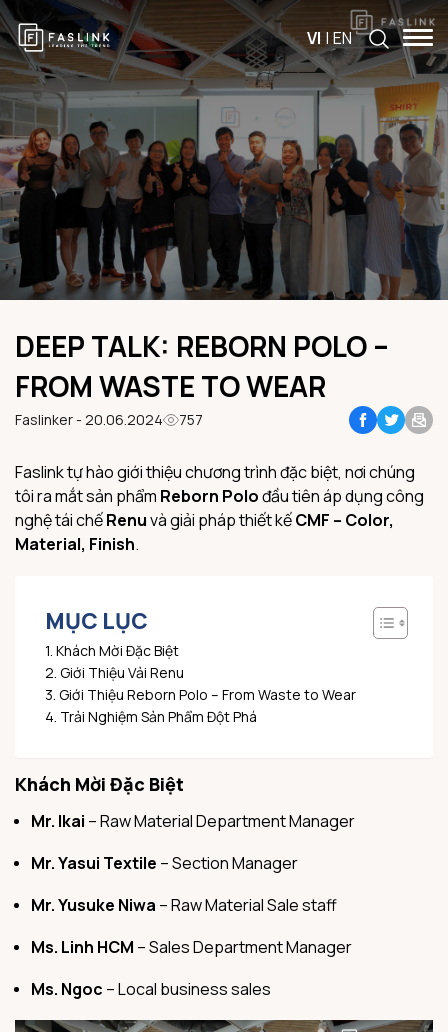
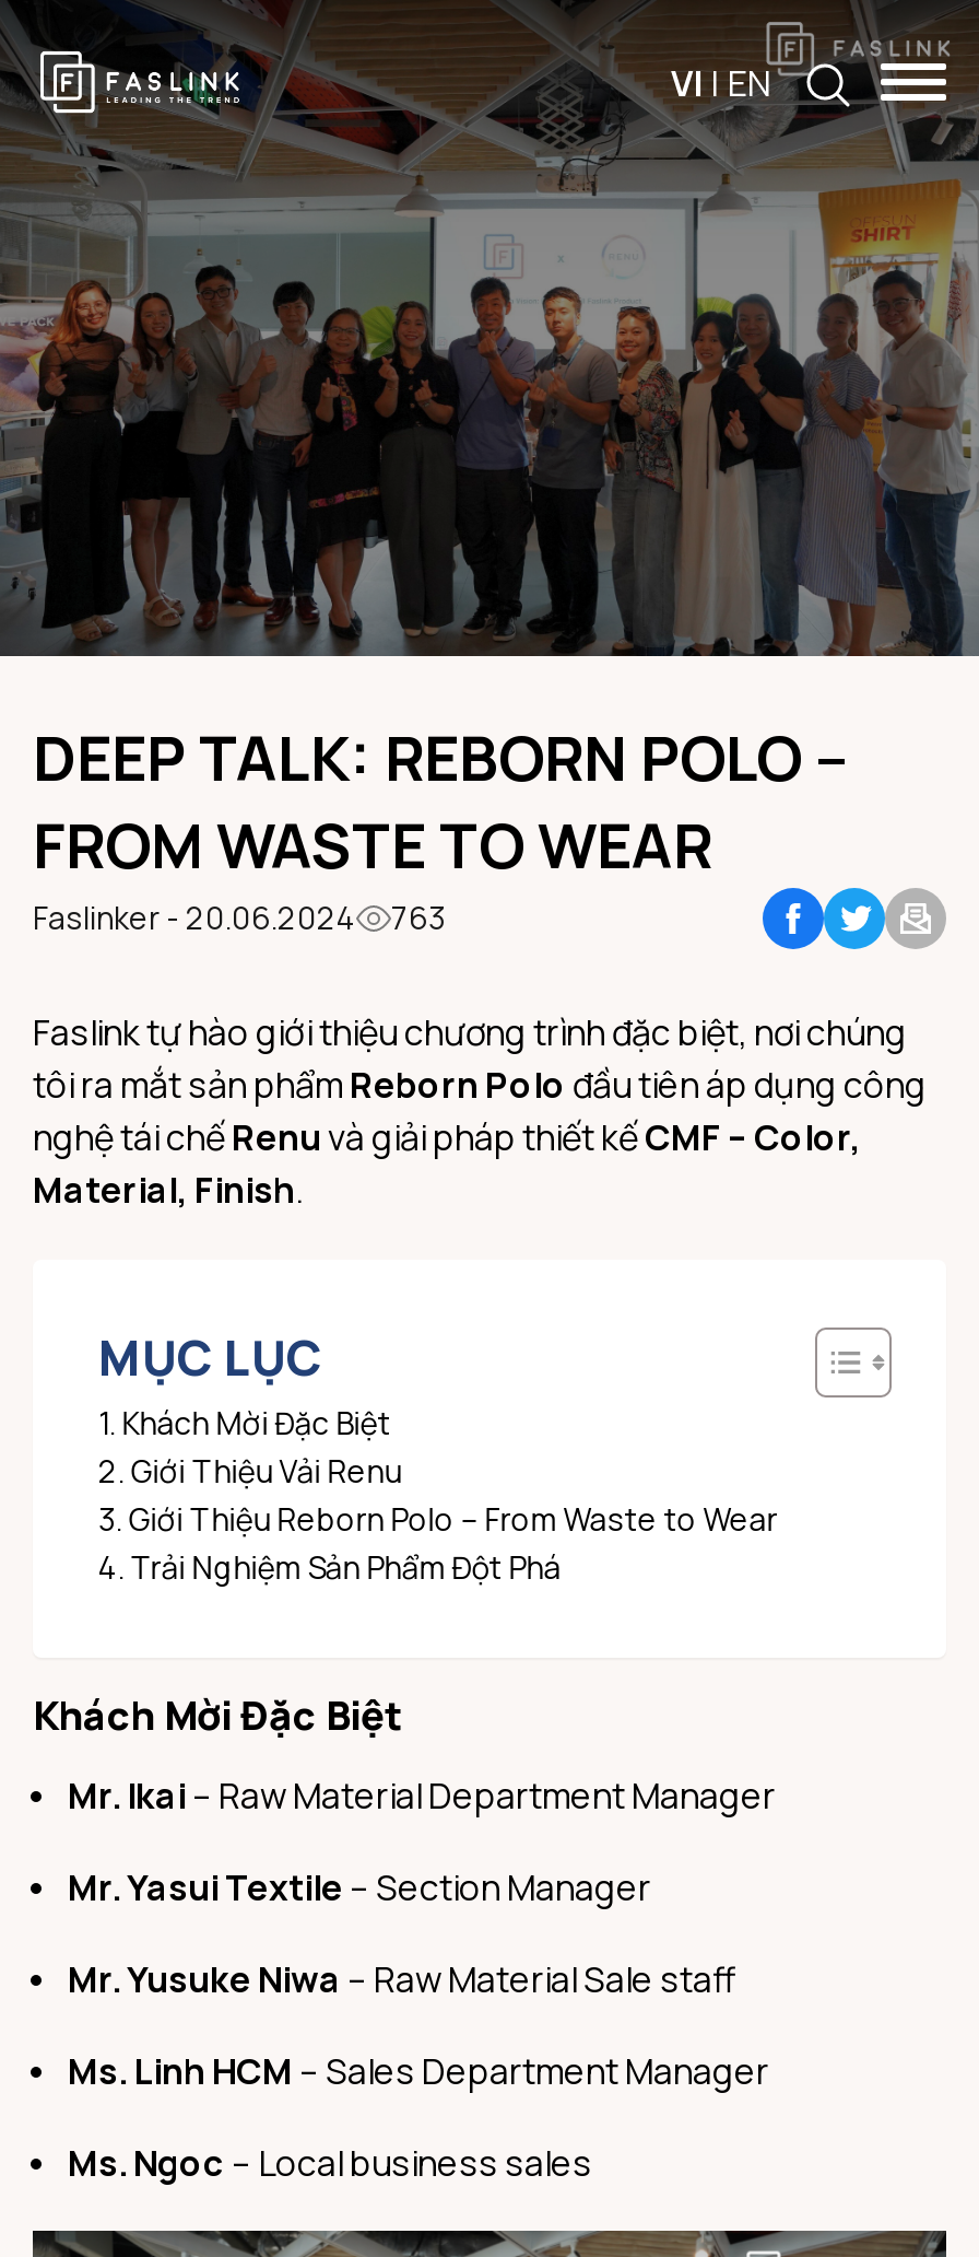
- Faslinker - 20.06.2024 757
+ Faslinker - 20.06.2024 763
